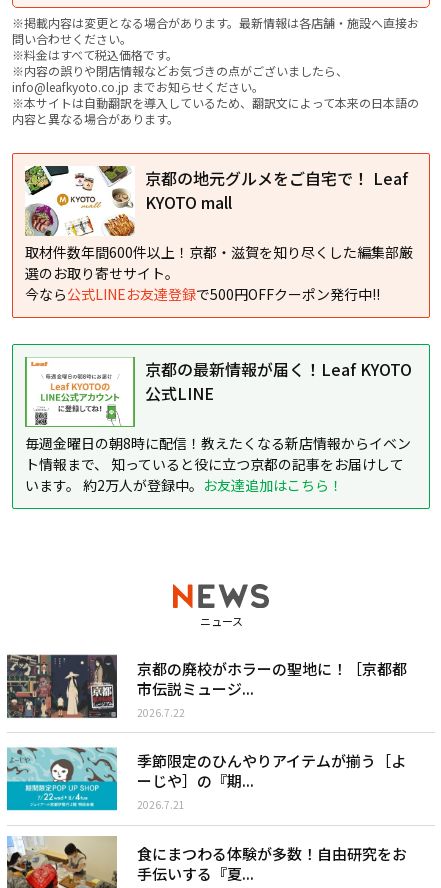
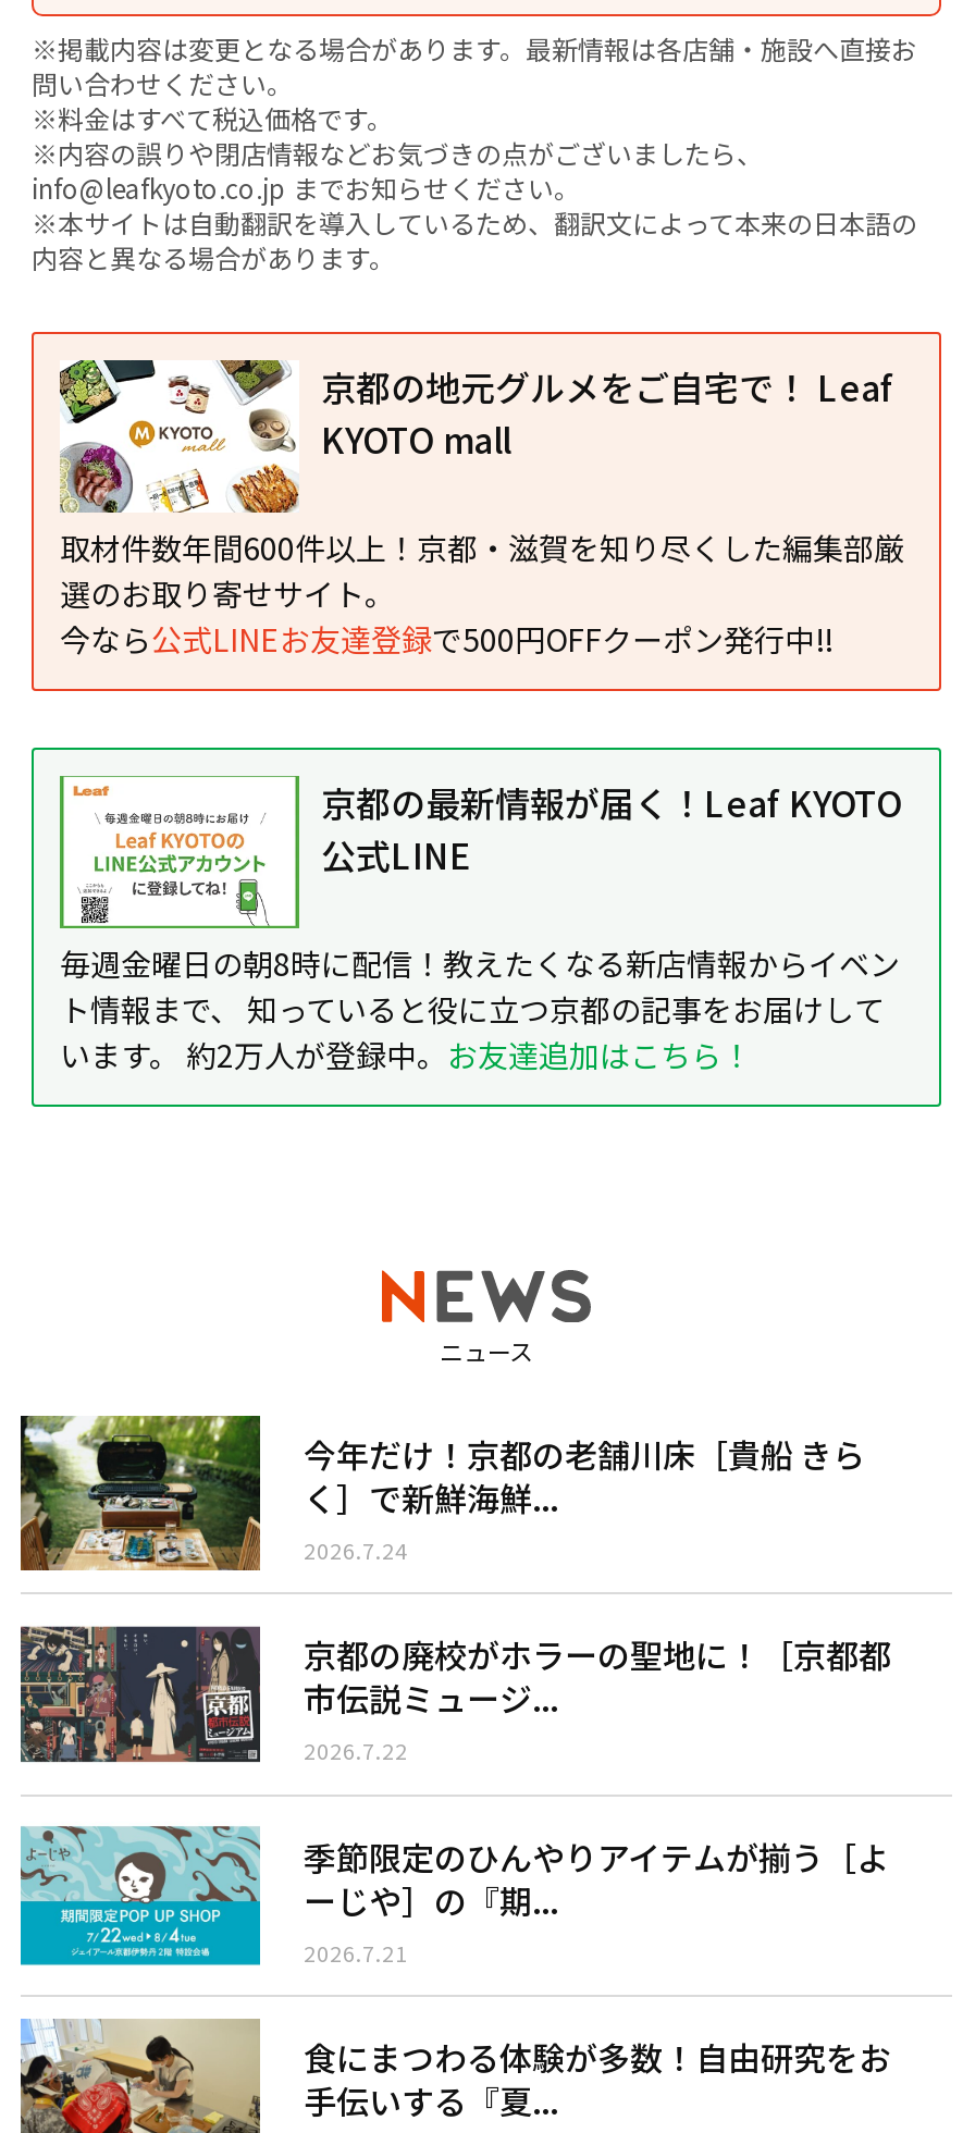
+ [image]
+ 今年だけ！京都の老舗川床［貴船 きら
+ く］で新鮮海鮮...
+ 2026.7.24
